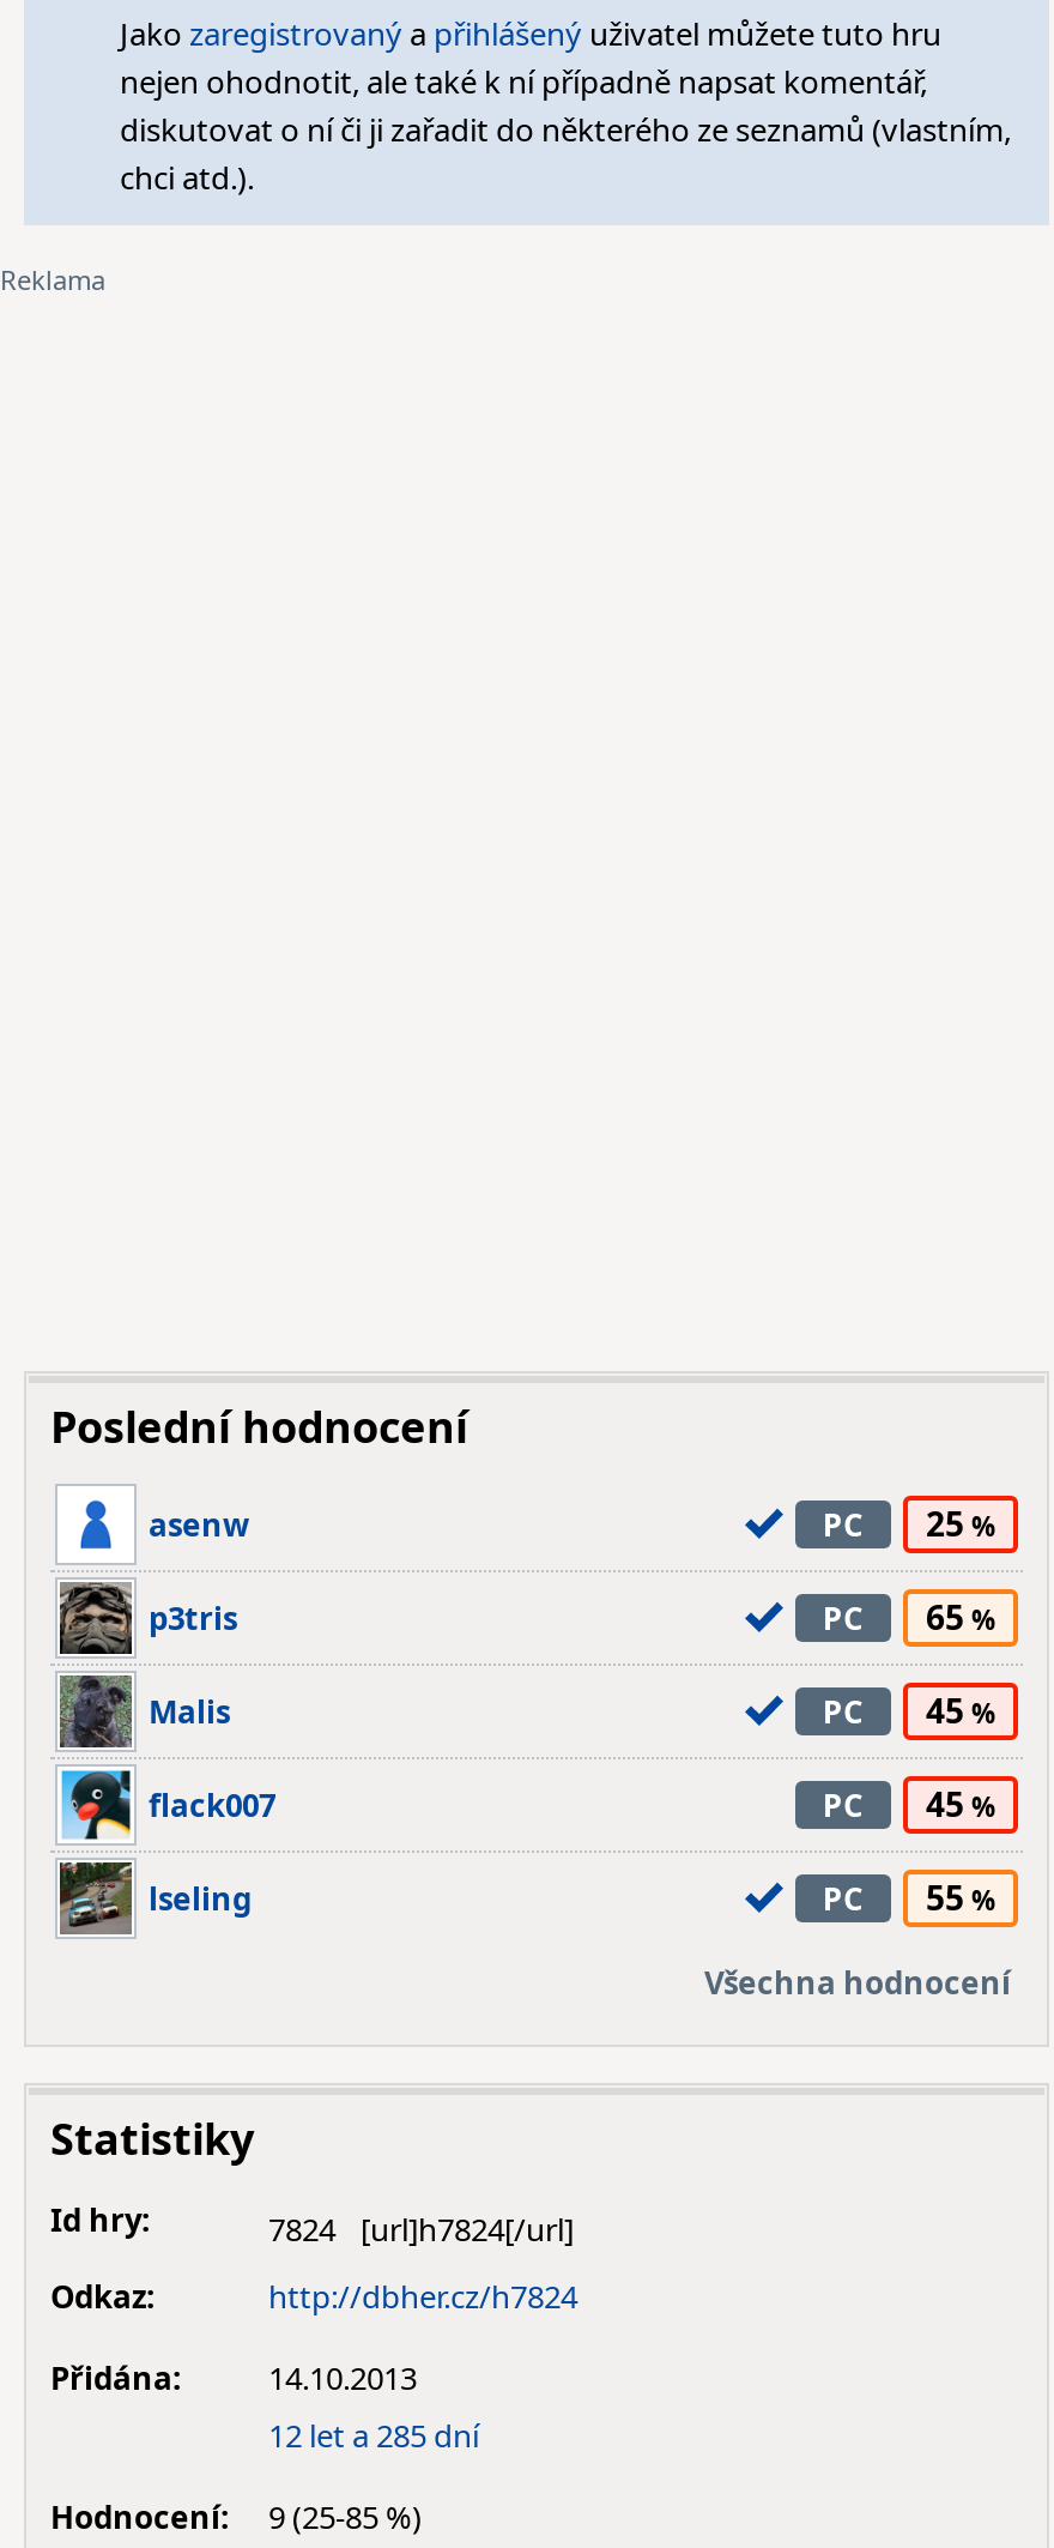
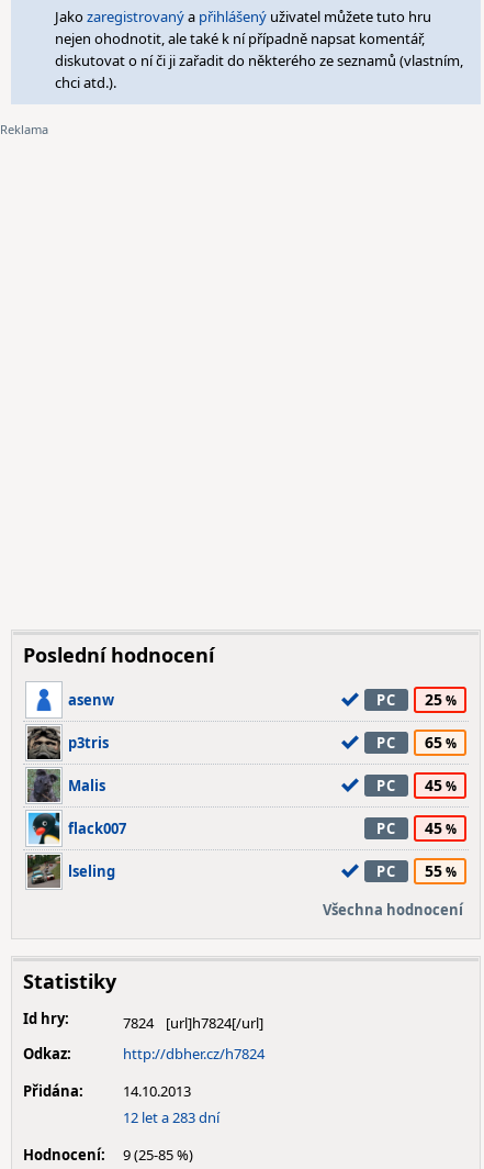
- 12 let a 285 dní
+ 12 let a 283 dní
